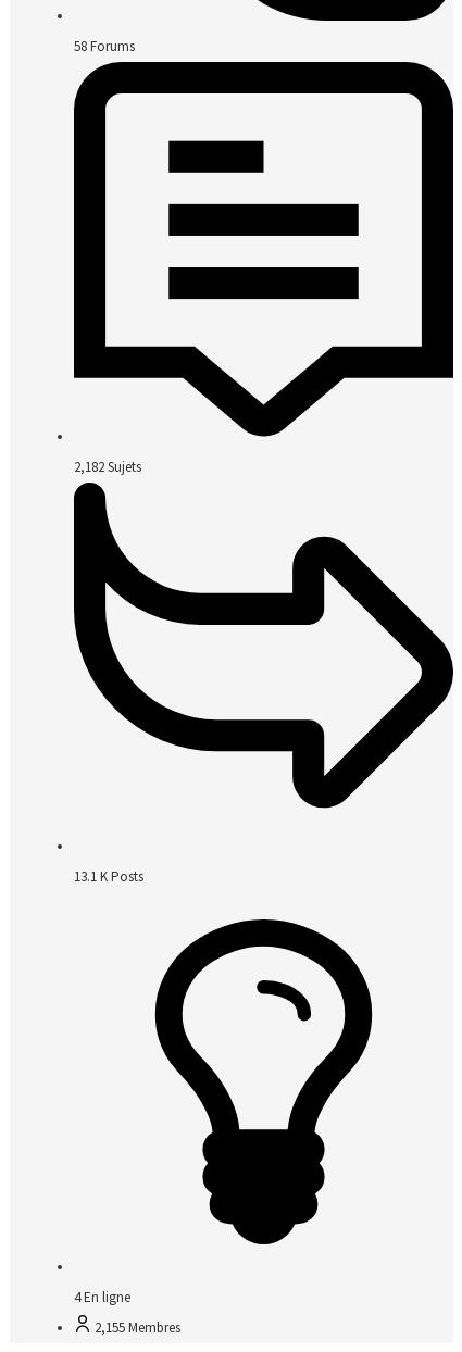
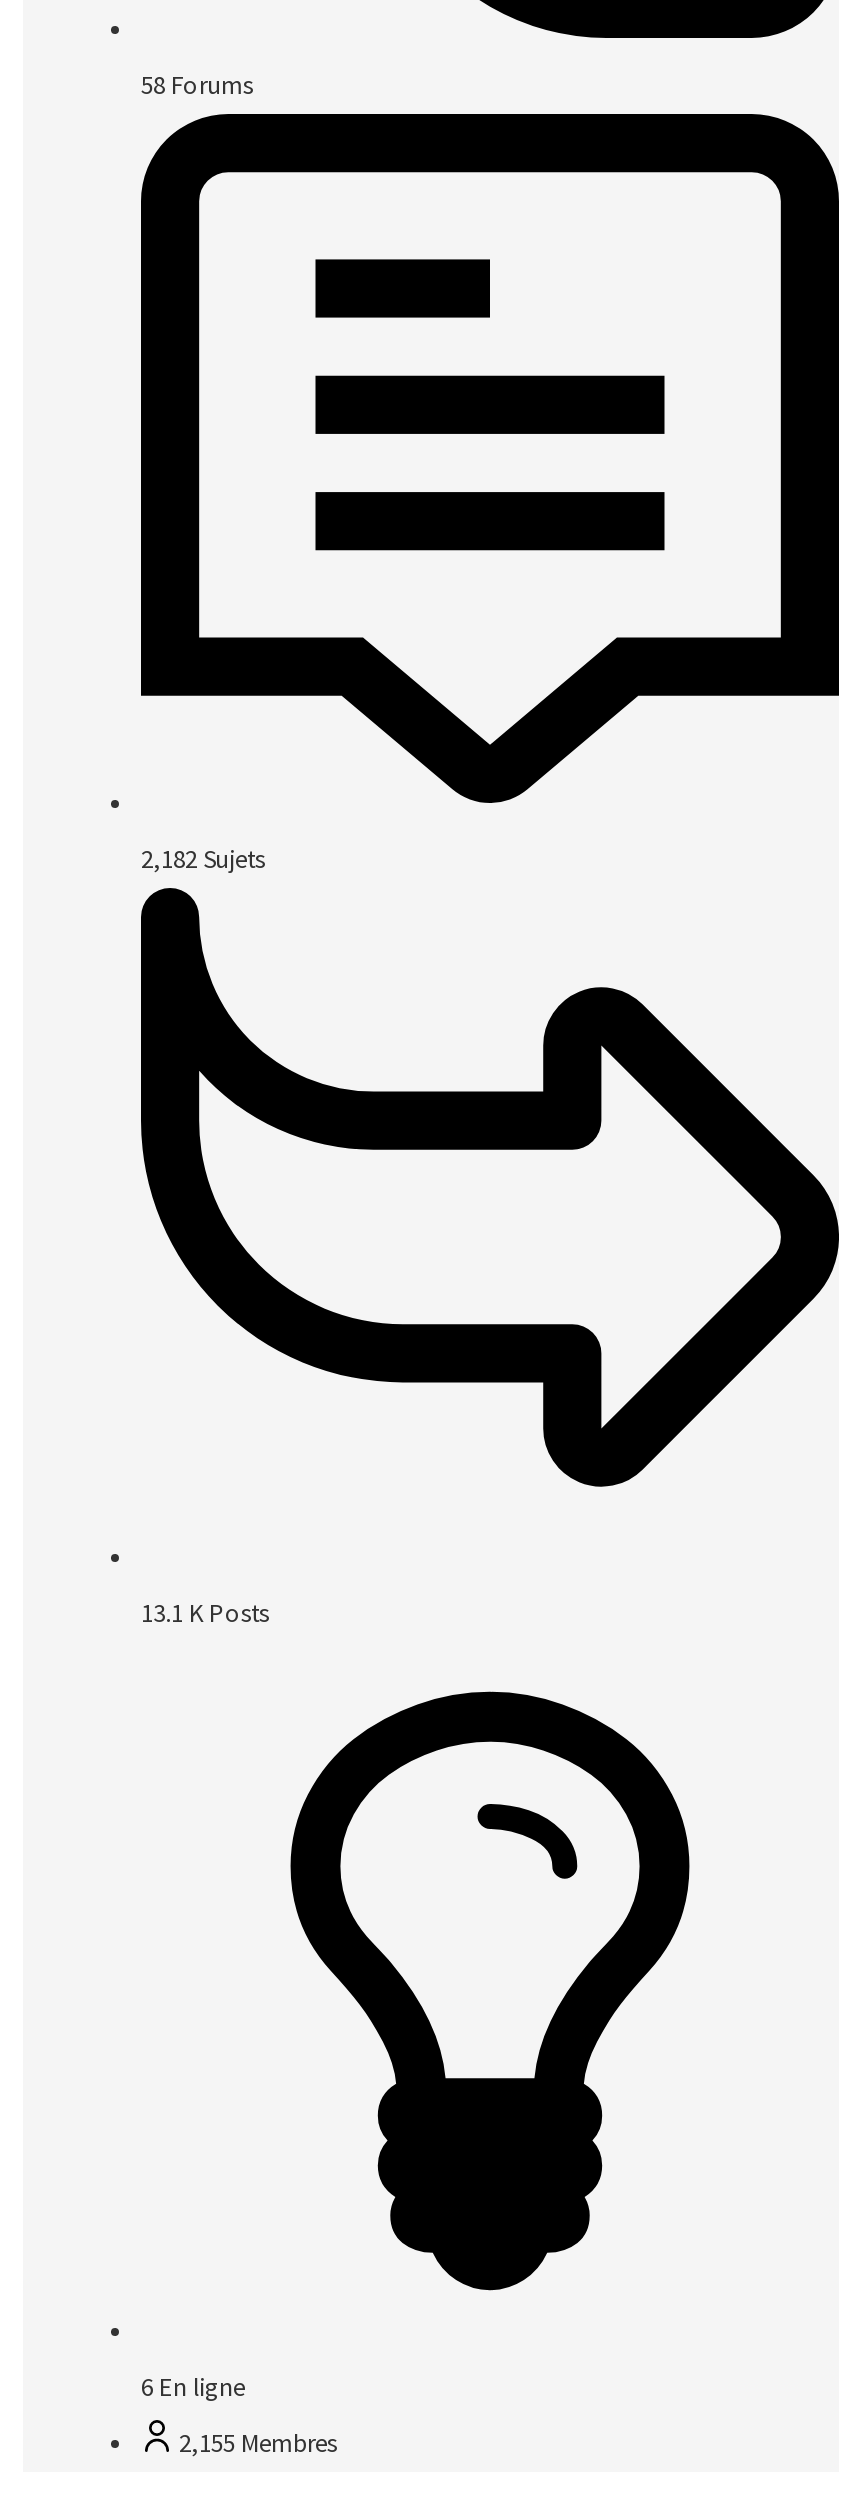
- 4 En ligne
+ 6 En ligne
